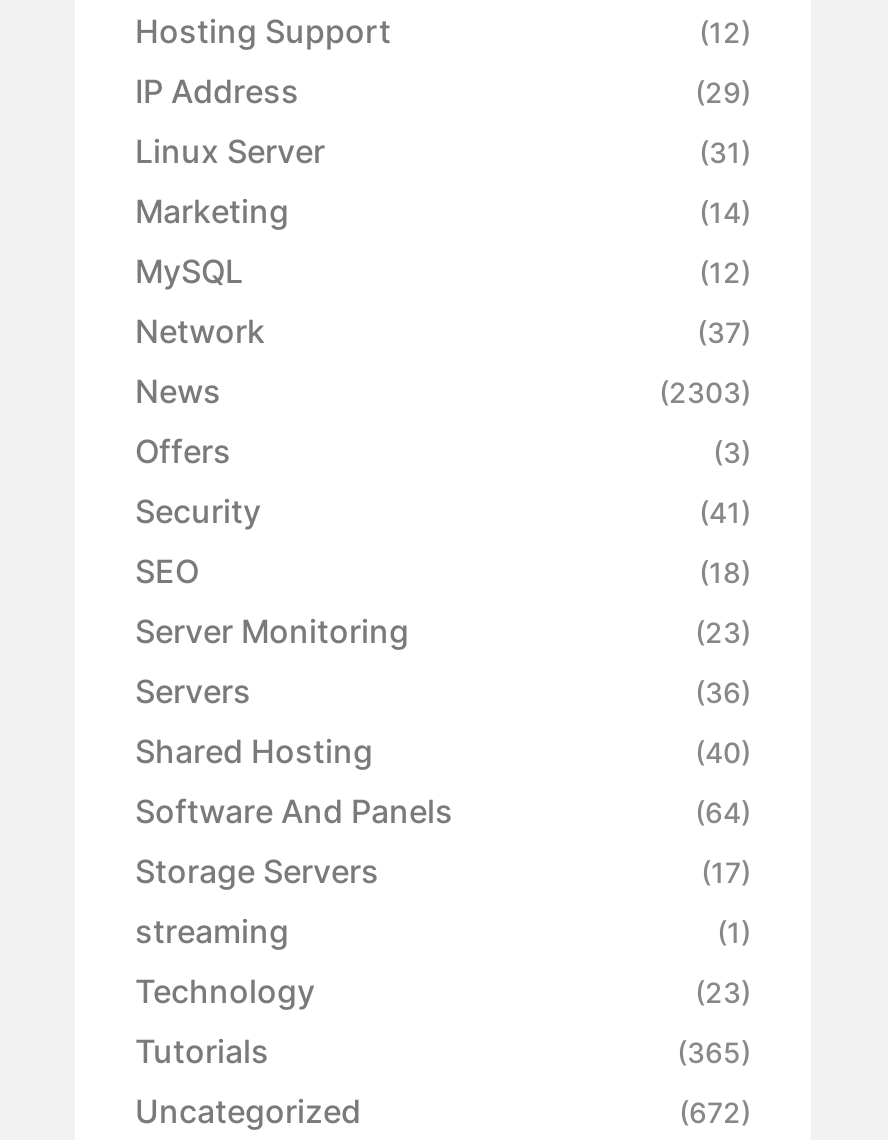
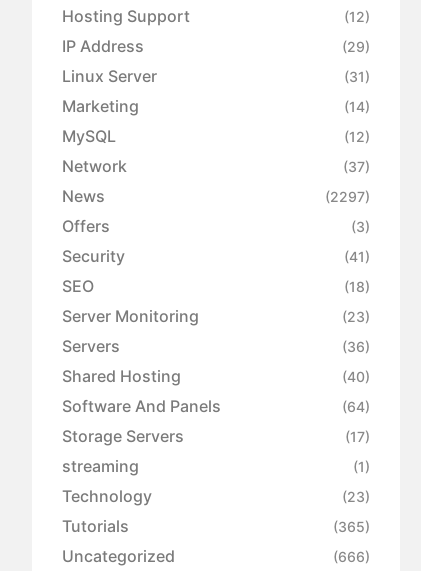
- (2303)
+ (2297)

- (672)
+ (666)
